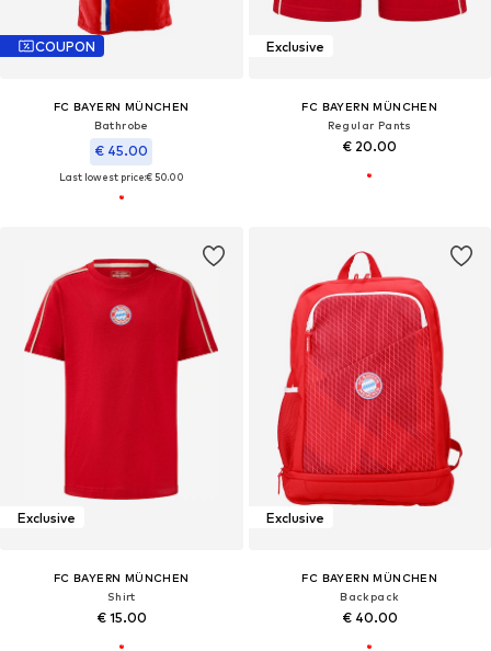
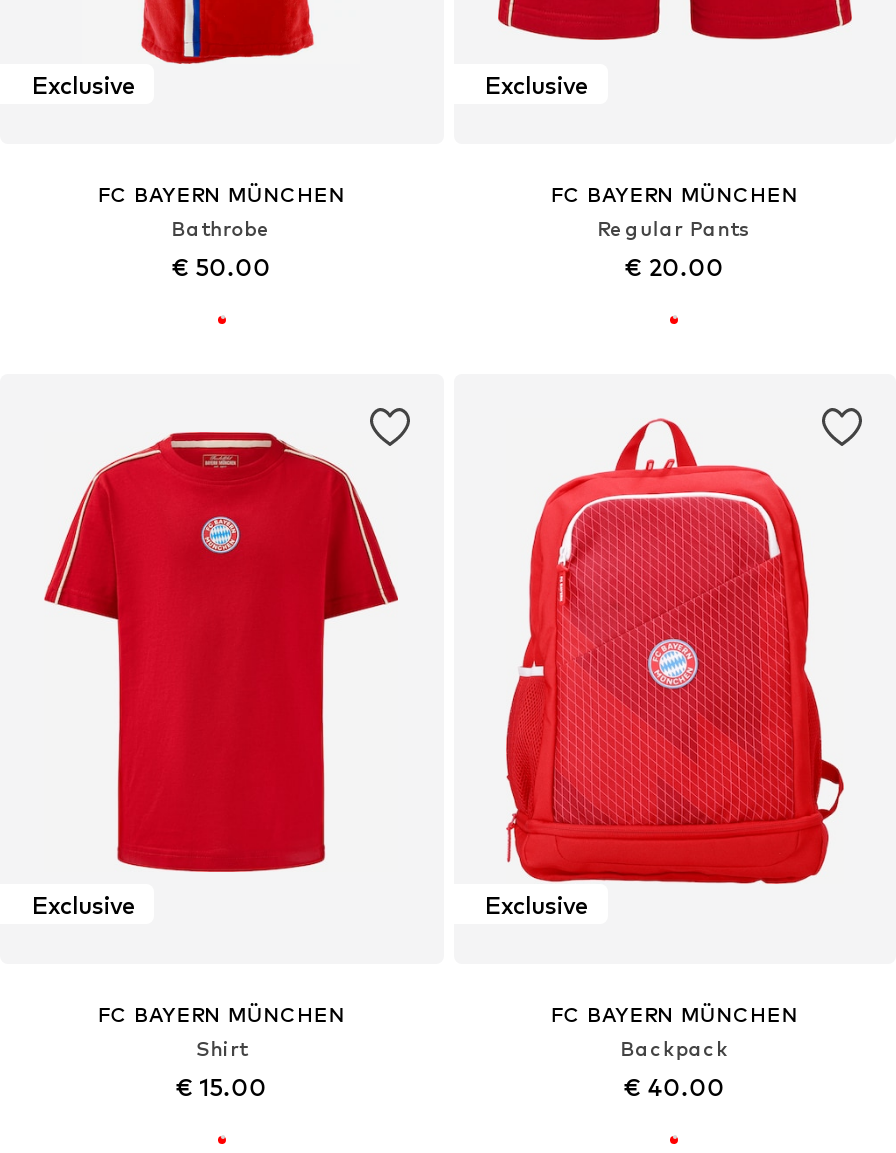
- COUPON
+ Exclusive

- € 45.00
- Last lowest price:€ 50.00
+ € 50.00
